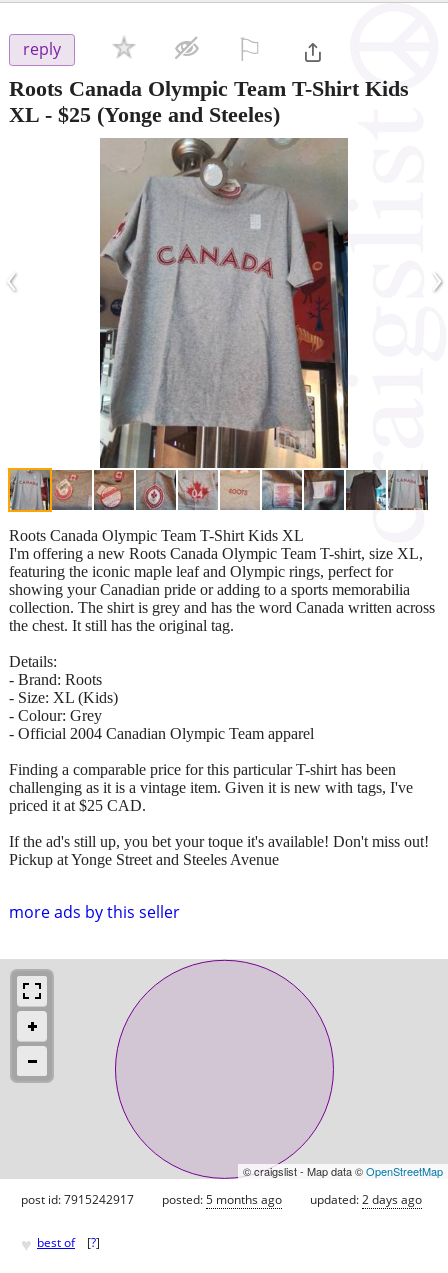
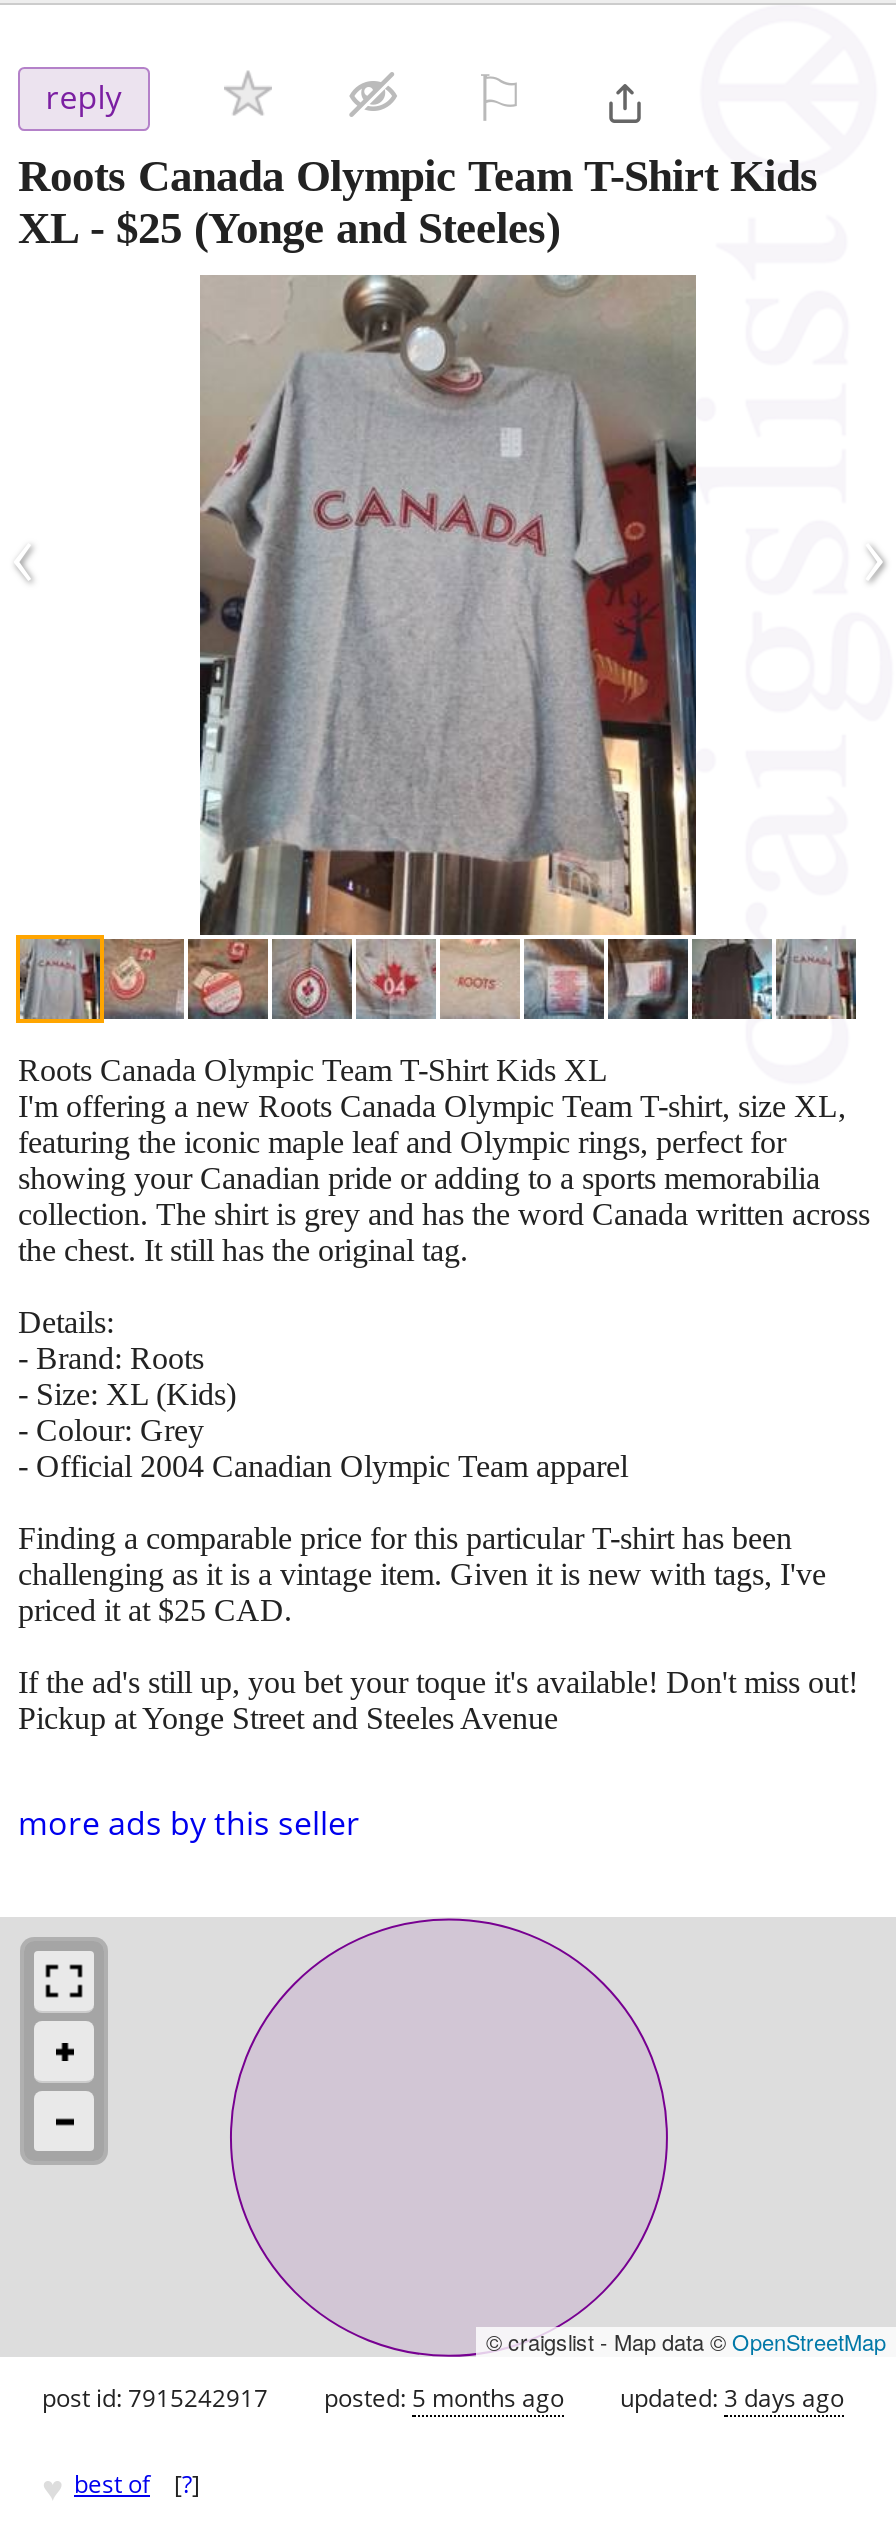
- updated: 2 days ago
+ updated: 3 days ago
